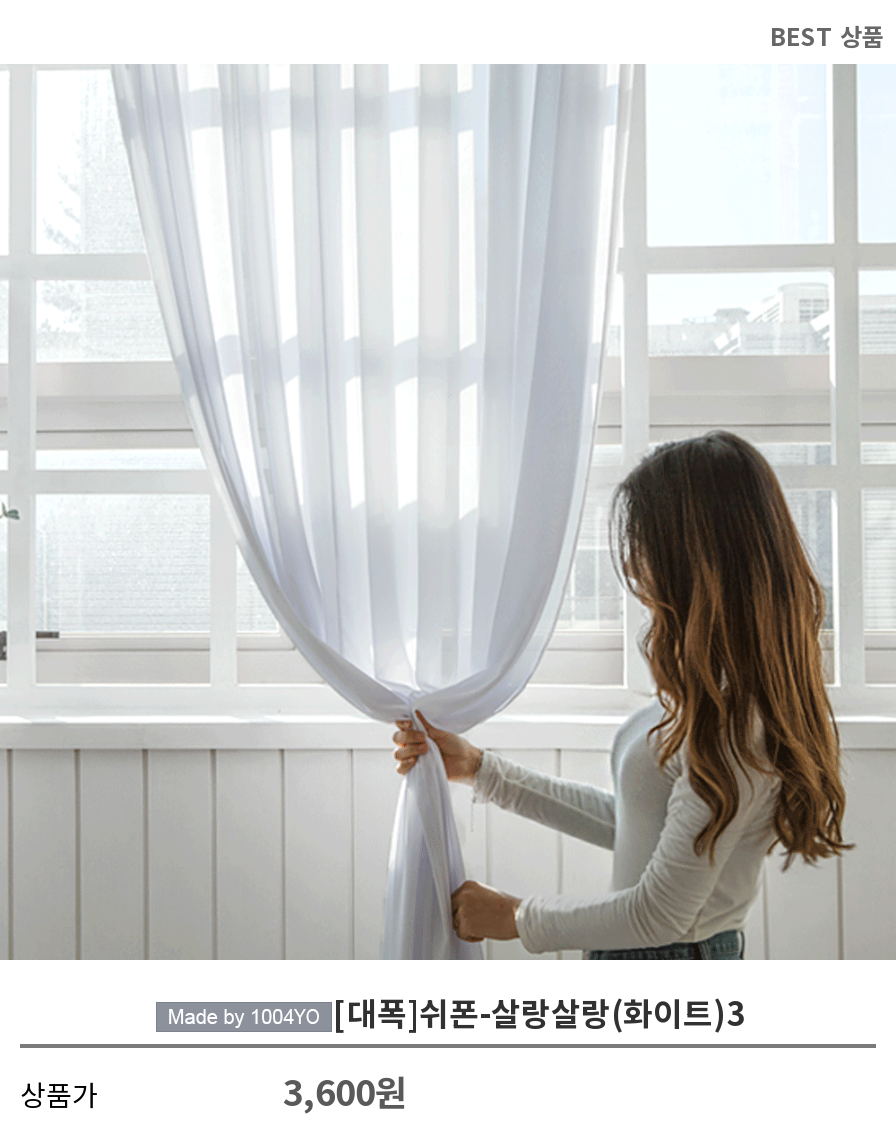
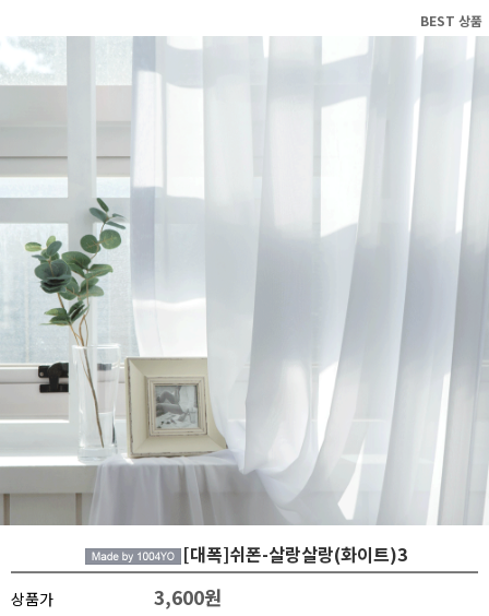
- [image]
+ [image]
